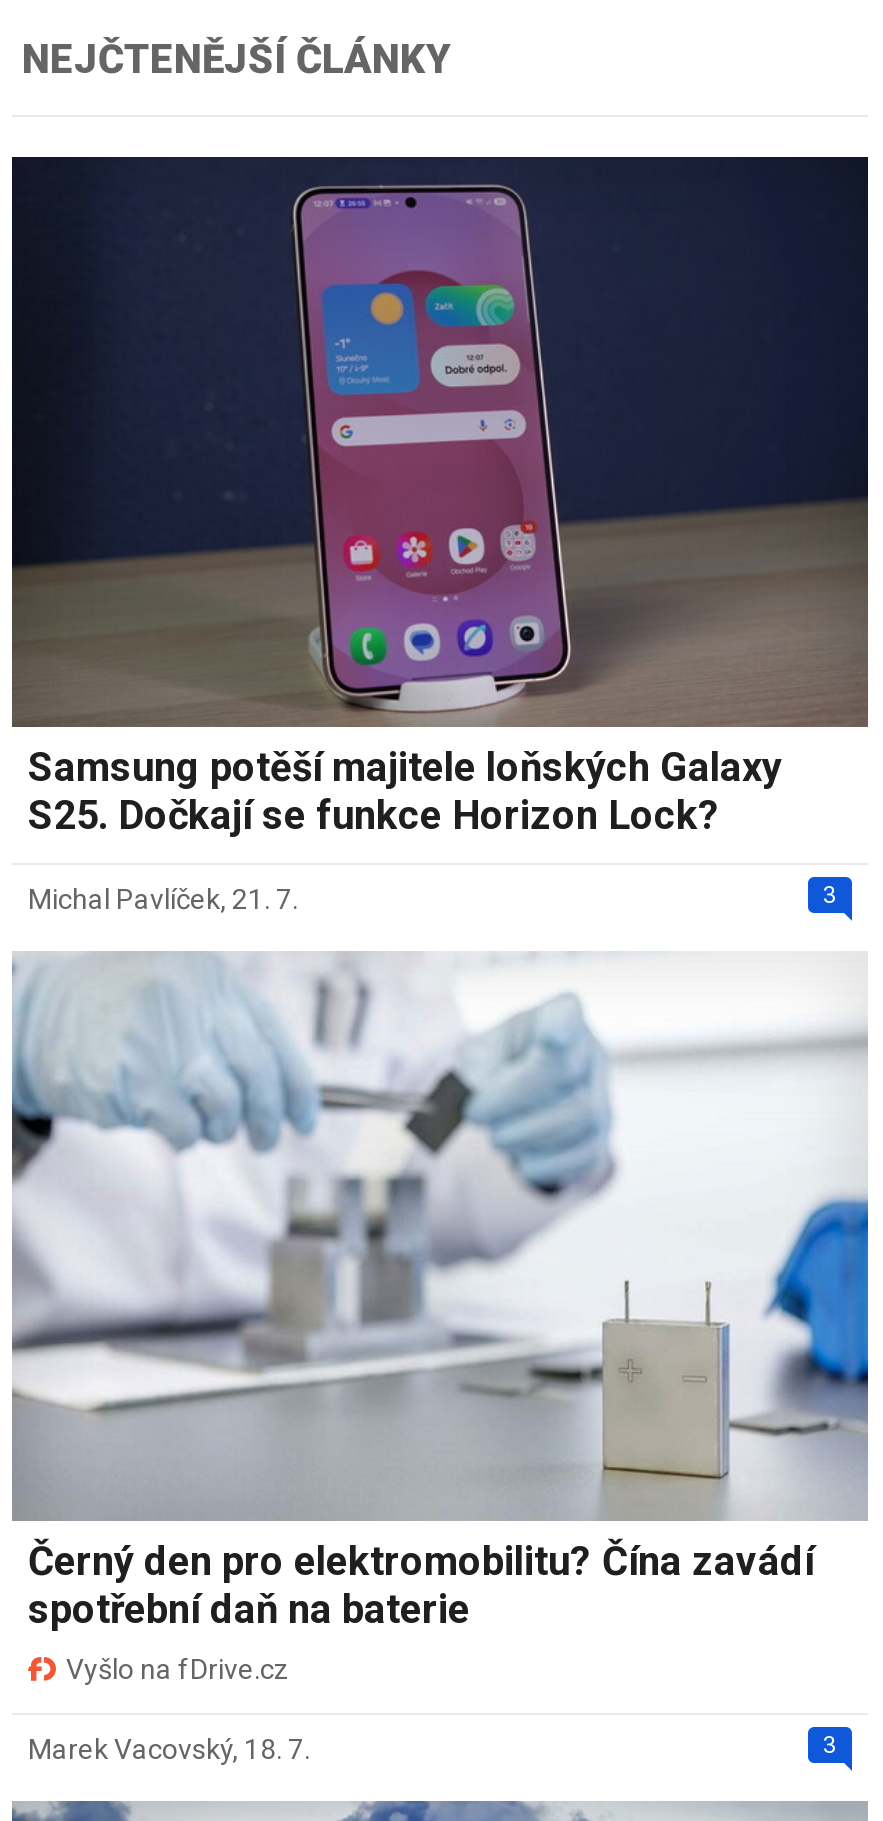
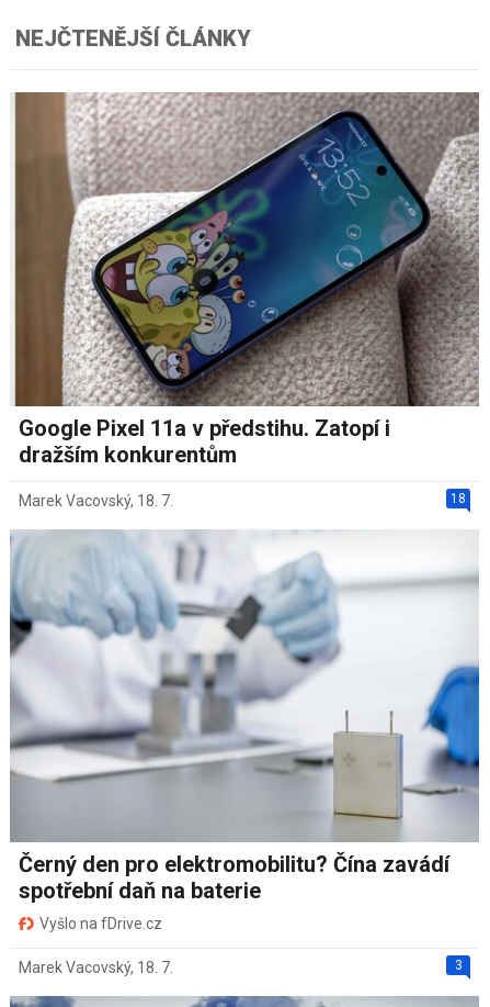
- [image]
- Samsung potěší majitele loňských Galaxy
- S25. Dočkají se funkce Horizon Lock?
+ [image]
+ Google Pixel 11a v předstihu. Zatopí i
+ dražším konkurentům

- 3
- Michal Pavlíček, 21. 7.
+ 18
+ Marek Vacovský, 18. 7.
